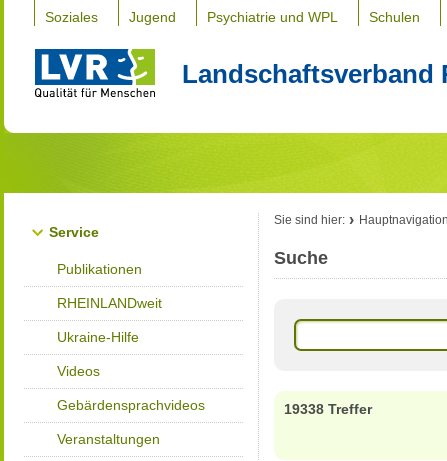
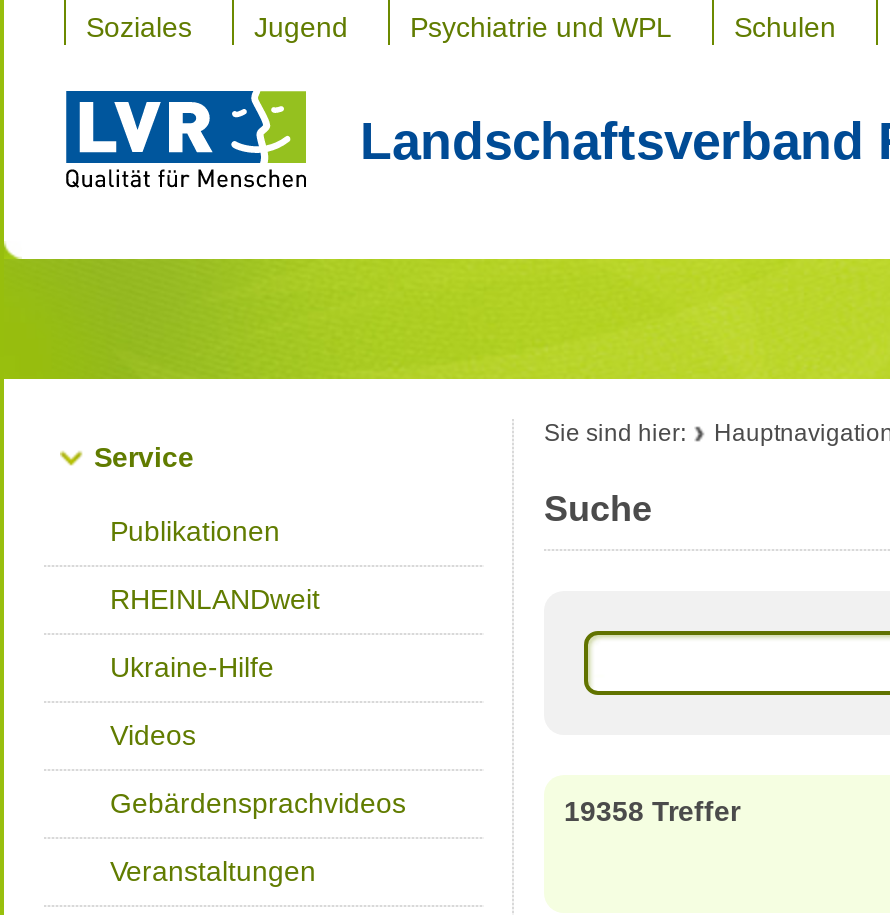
- 19338 Treffer
+ 19358 Treffer
